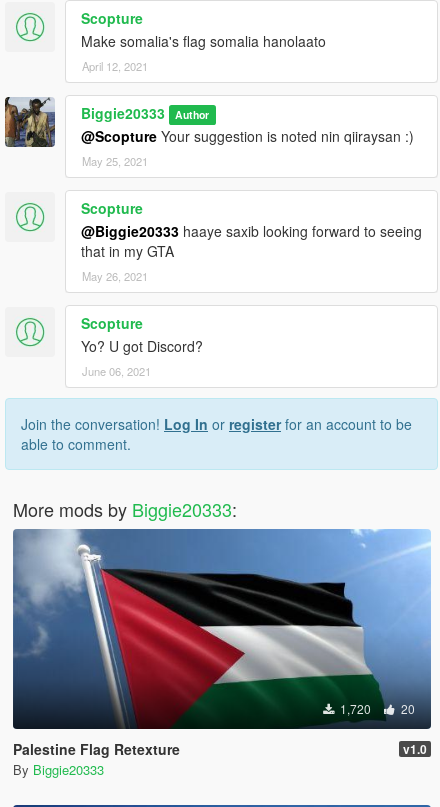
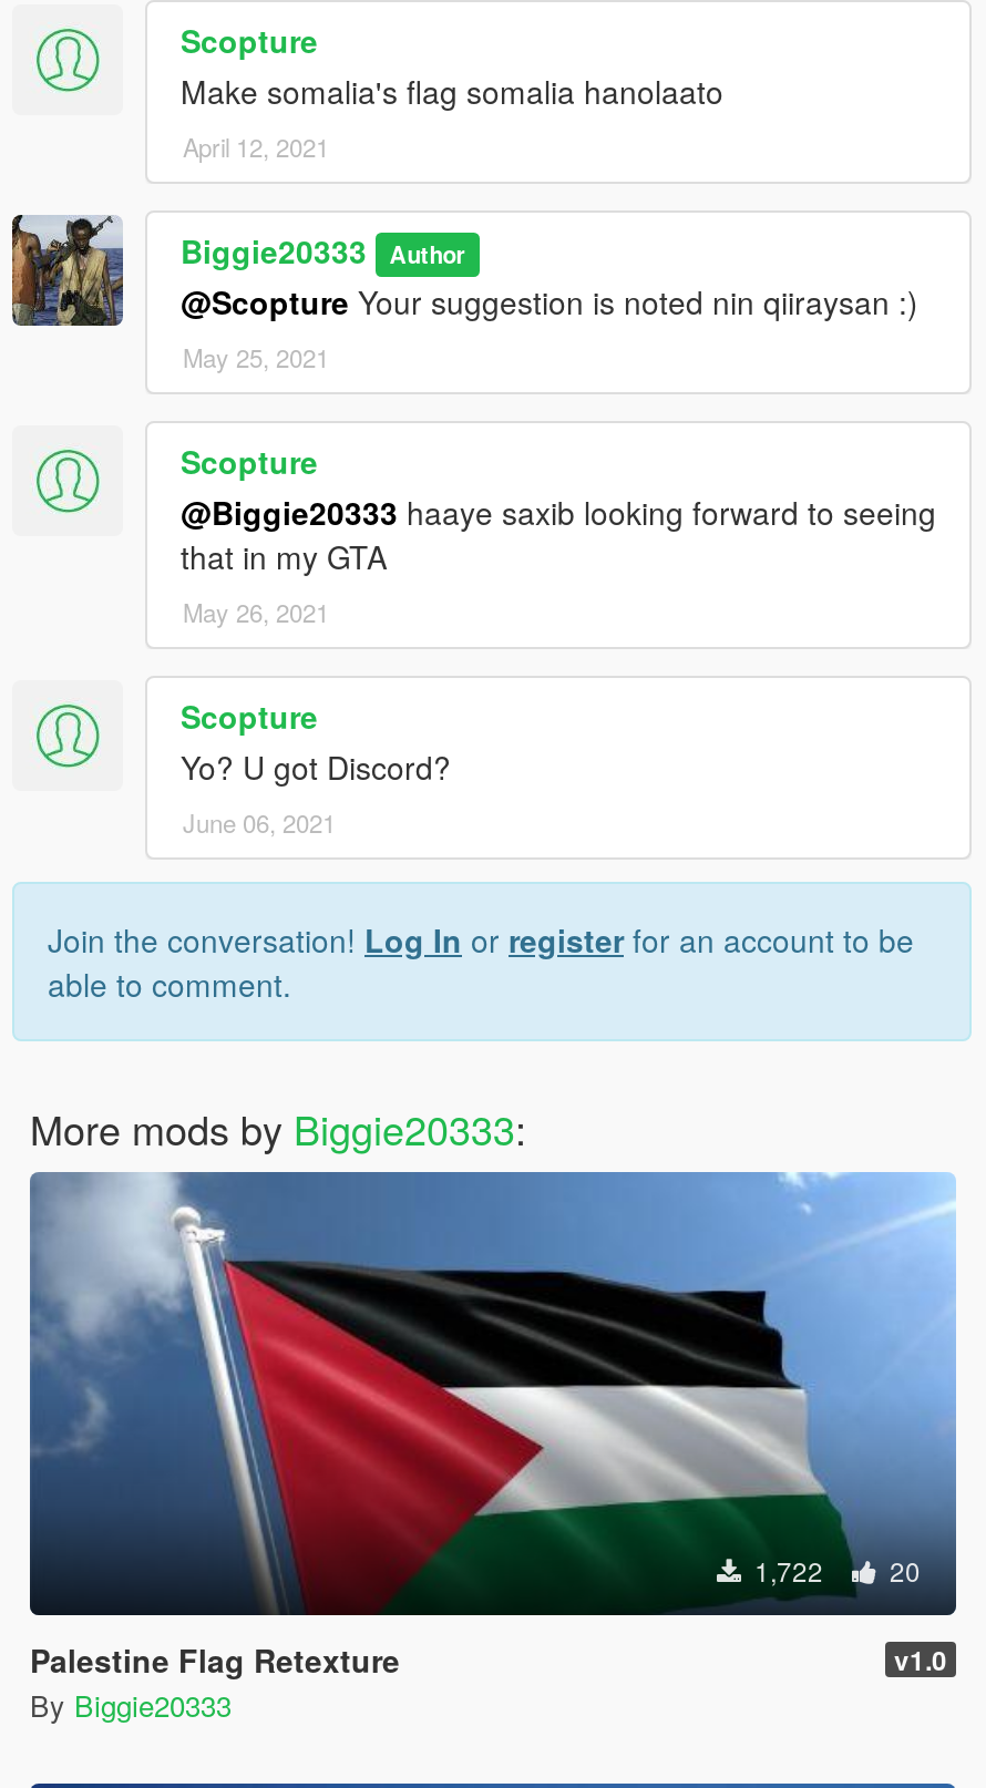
- 1,720 20
+ 1,722 20
